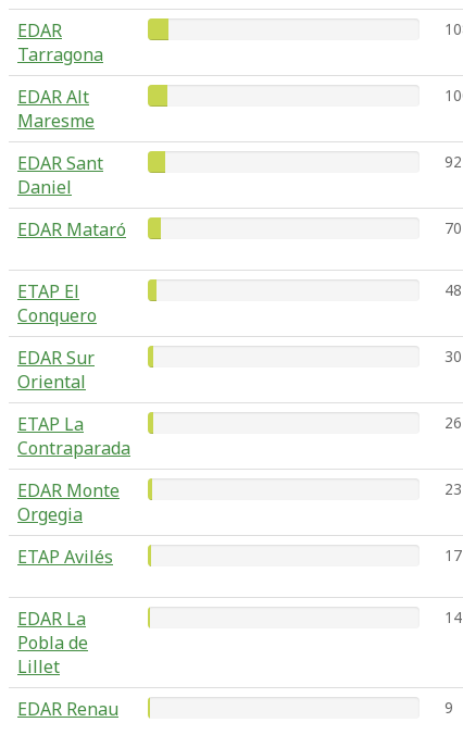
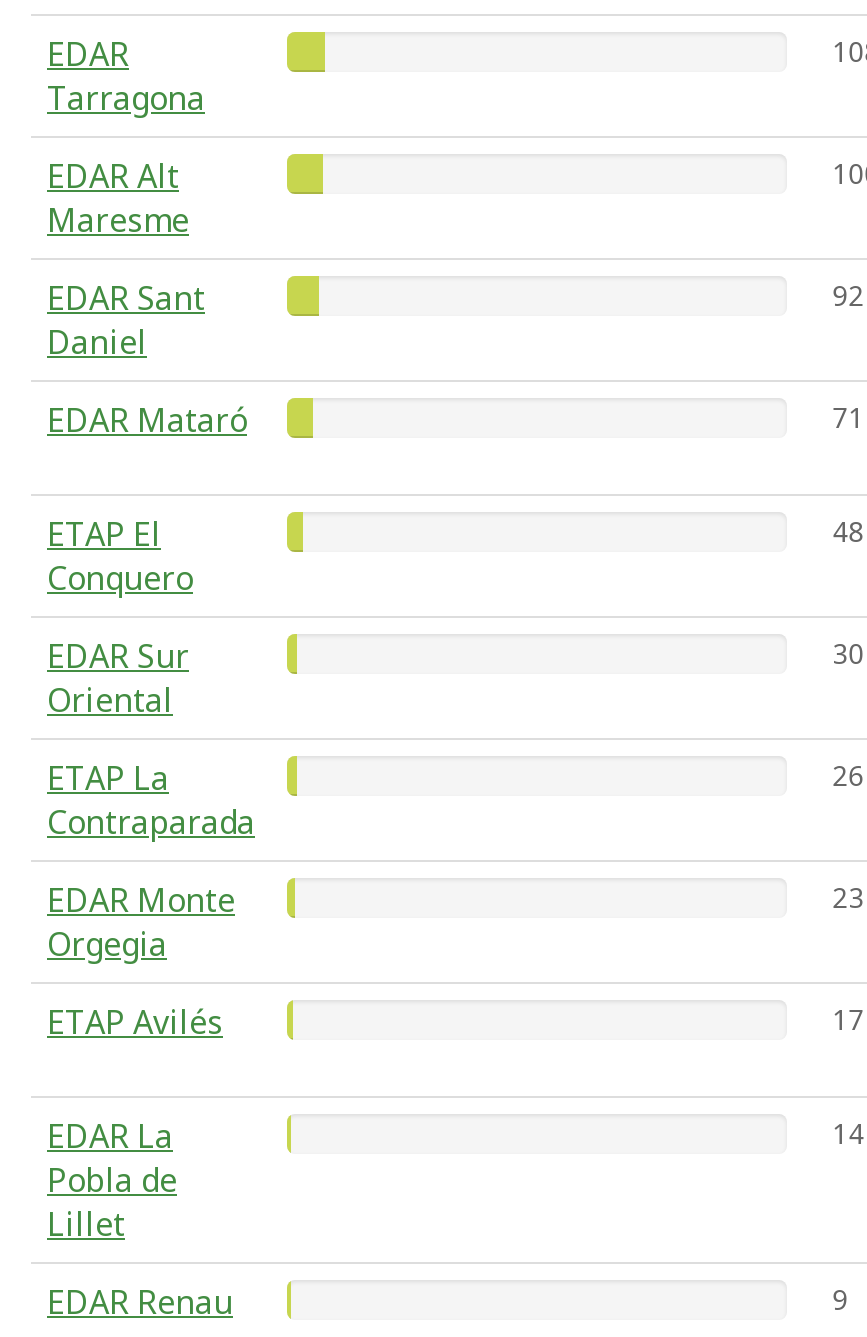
- 70
+ 71
